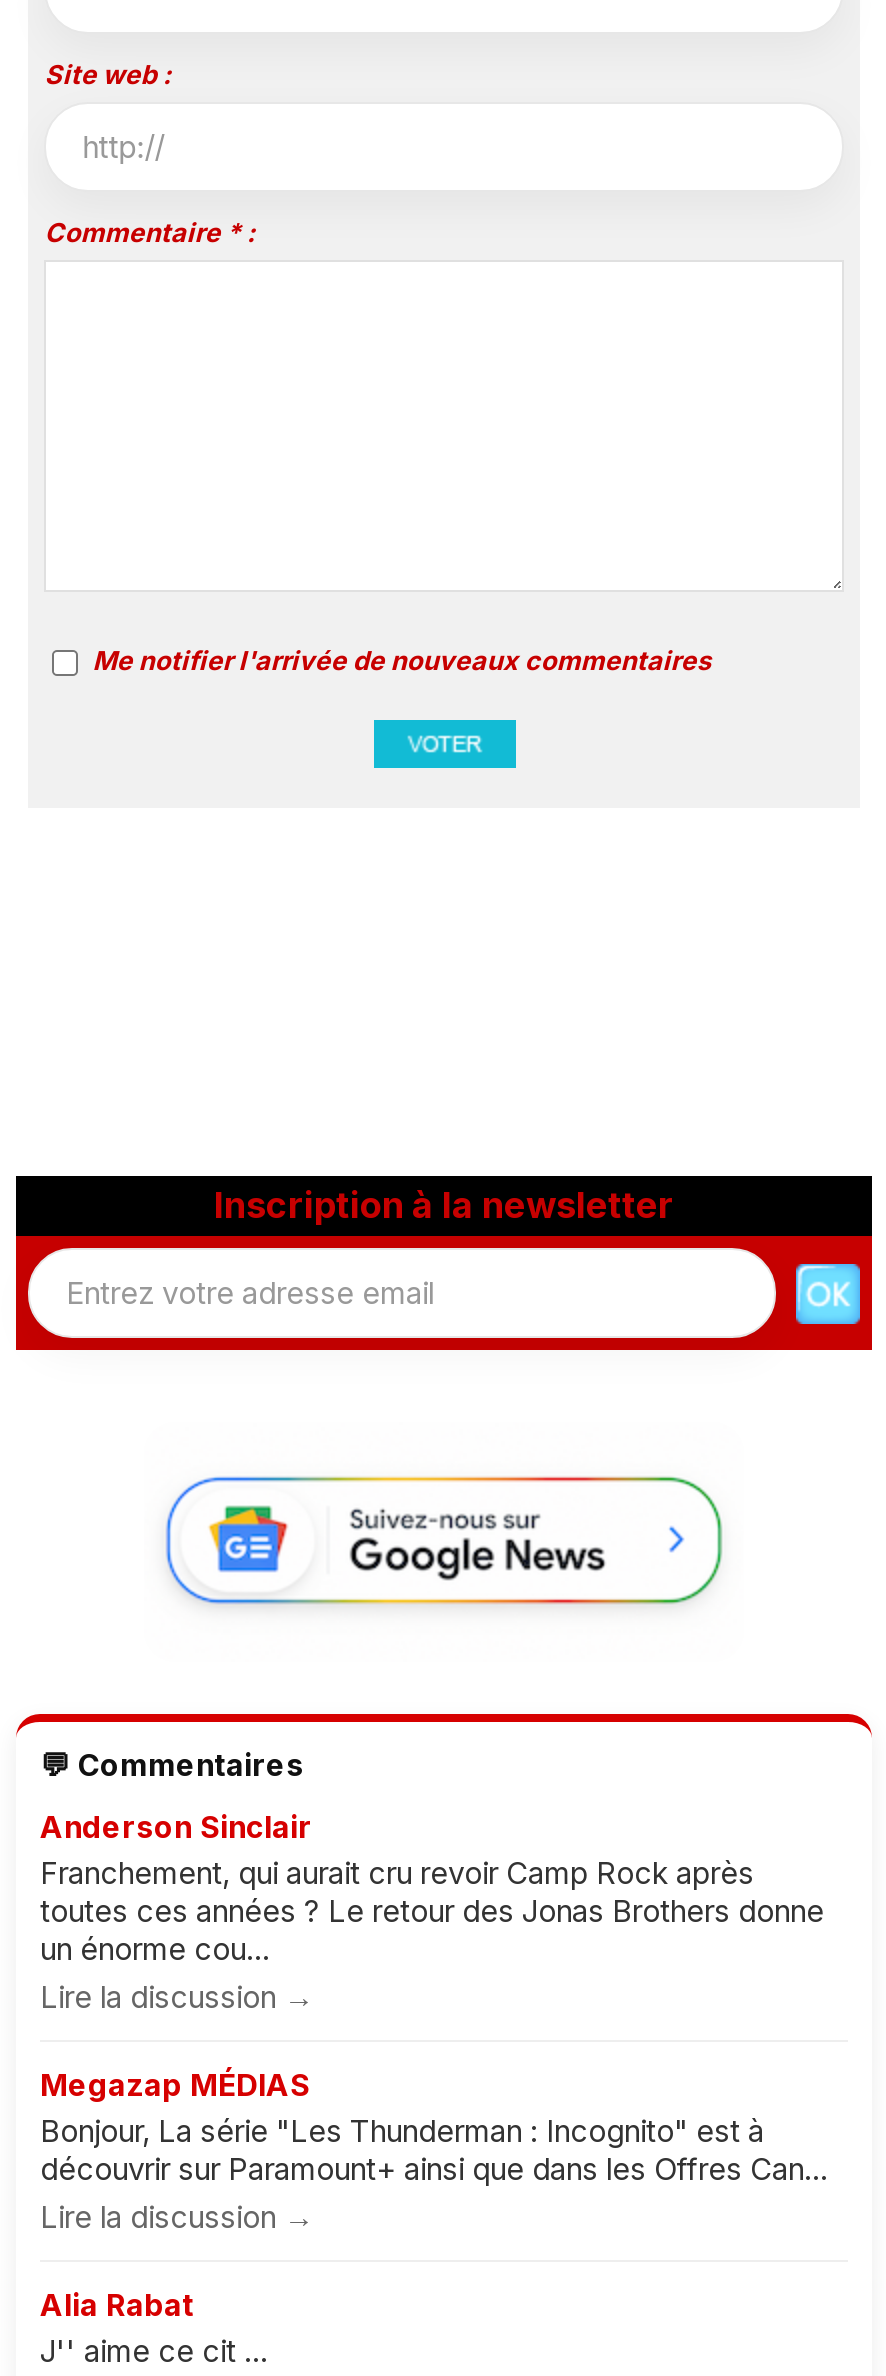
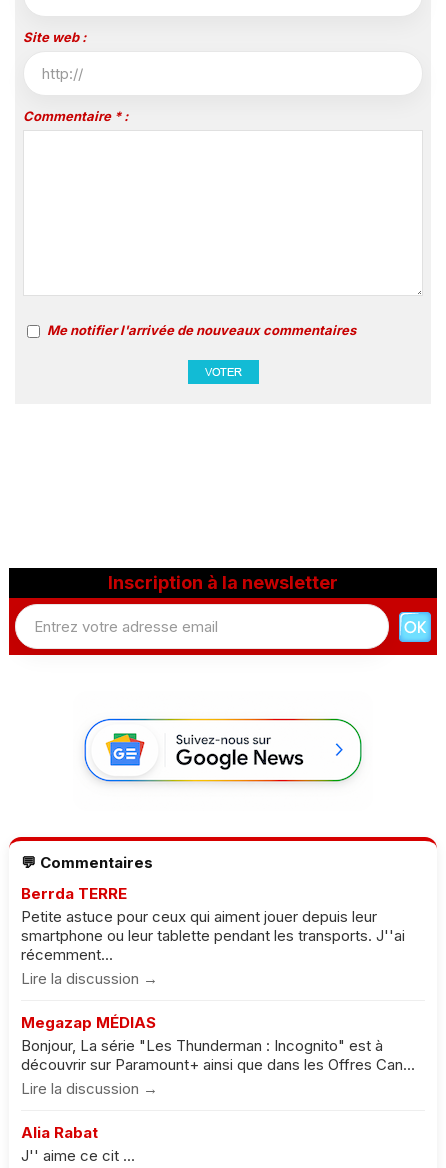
- Anderson Sinclair
- Franchement, qui aurait cru revoir Camp Rock après
- toutes ces années ? Le retour des Jonas Brothers donne
- un énorme cou...
+ Berrda TERRE
+ Petite astuce pour ceux qui aiment jouer depuis leur
+ smartphone ou leur tablette pendant les transports. J''ai
+ récemment...
